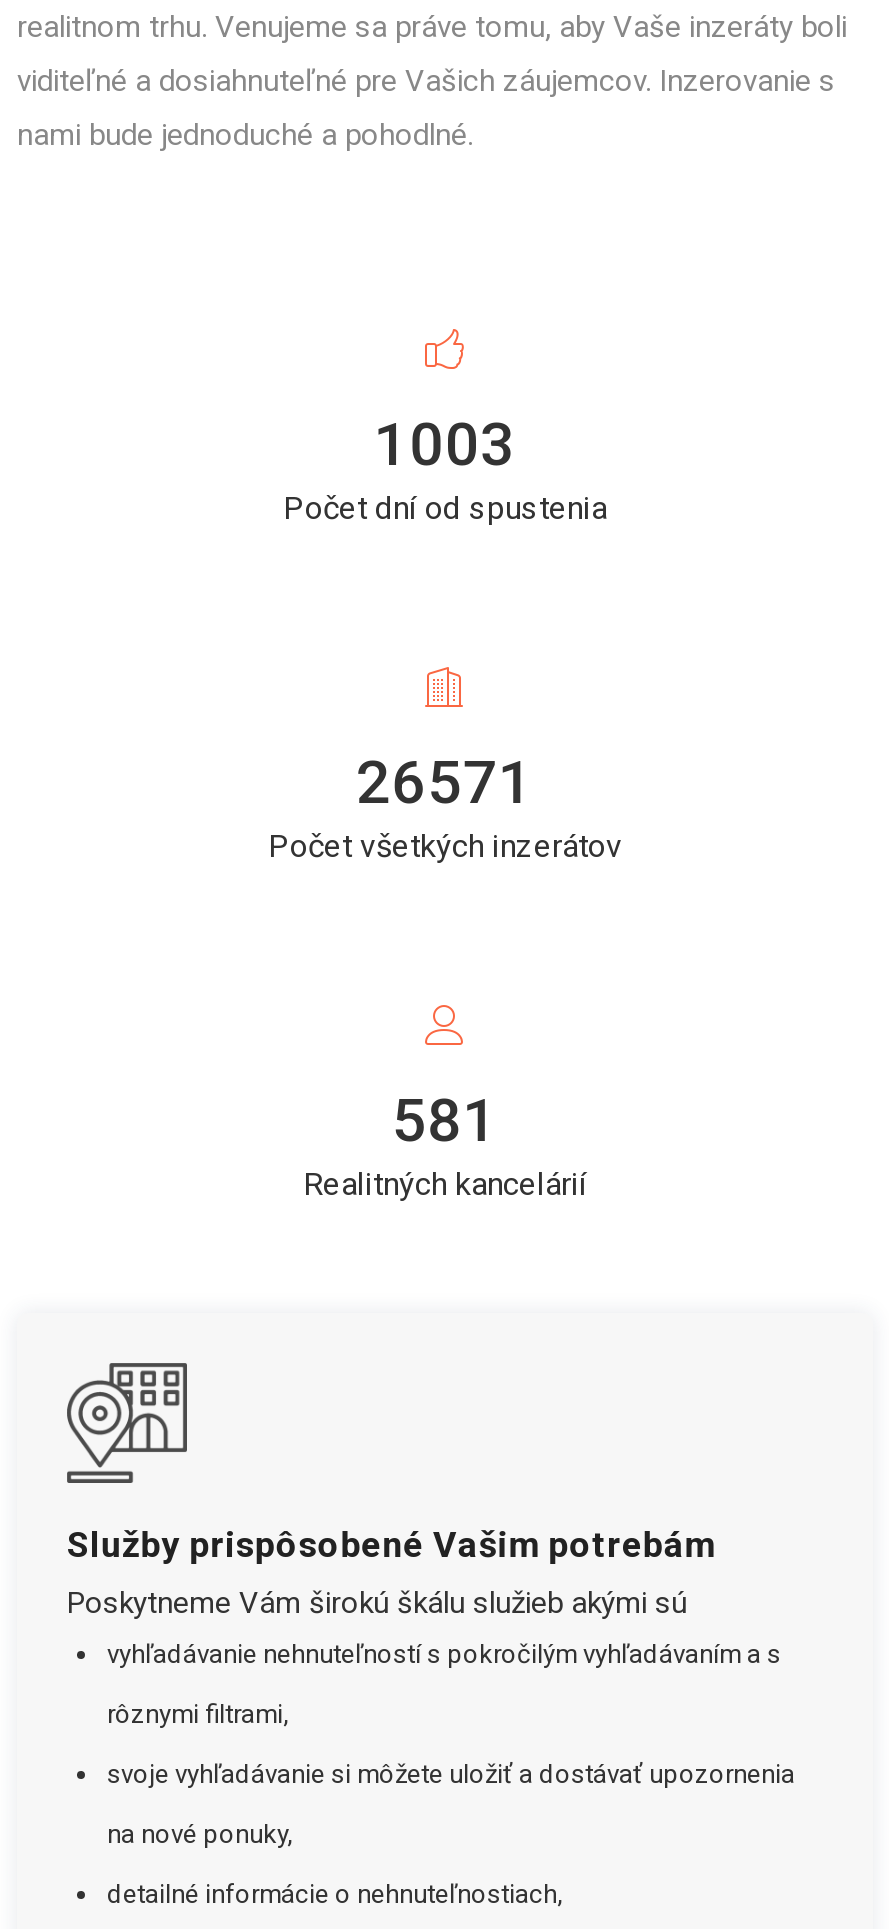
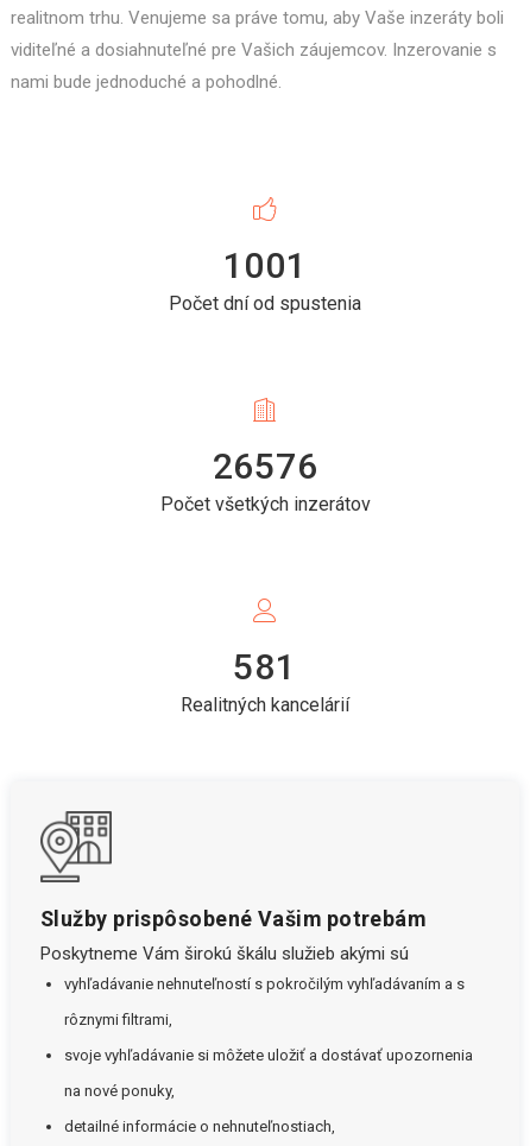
- 1003
+ 1001

- 26571
+ 26576
